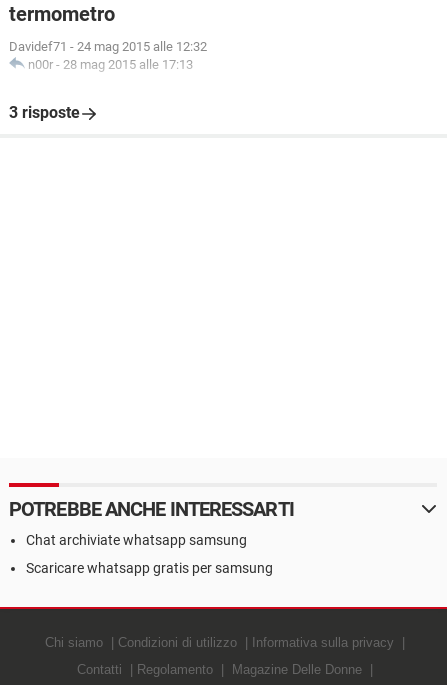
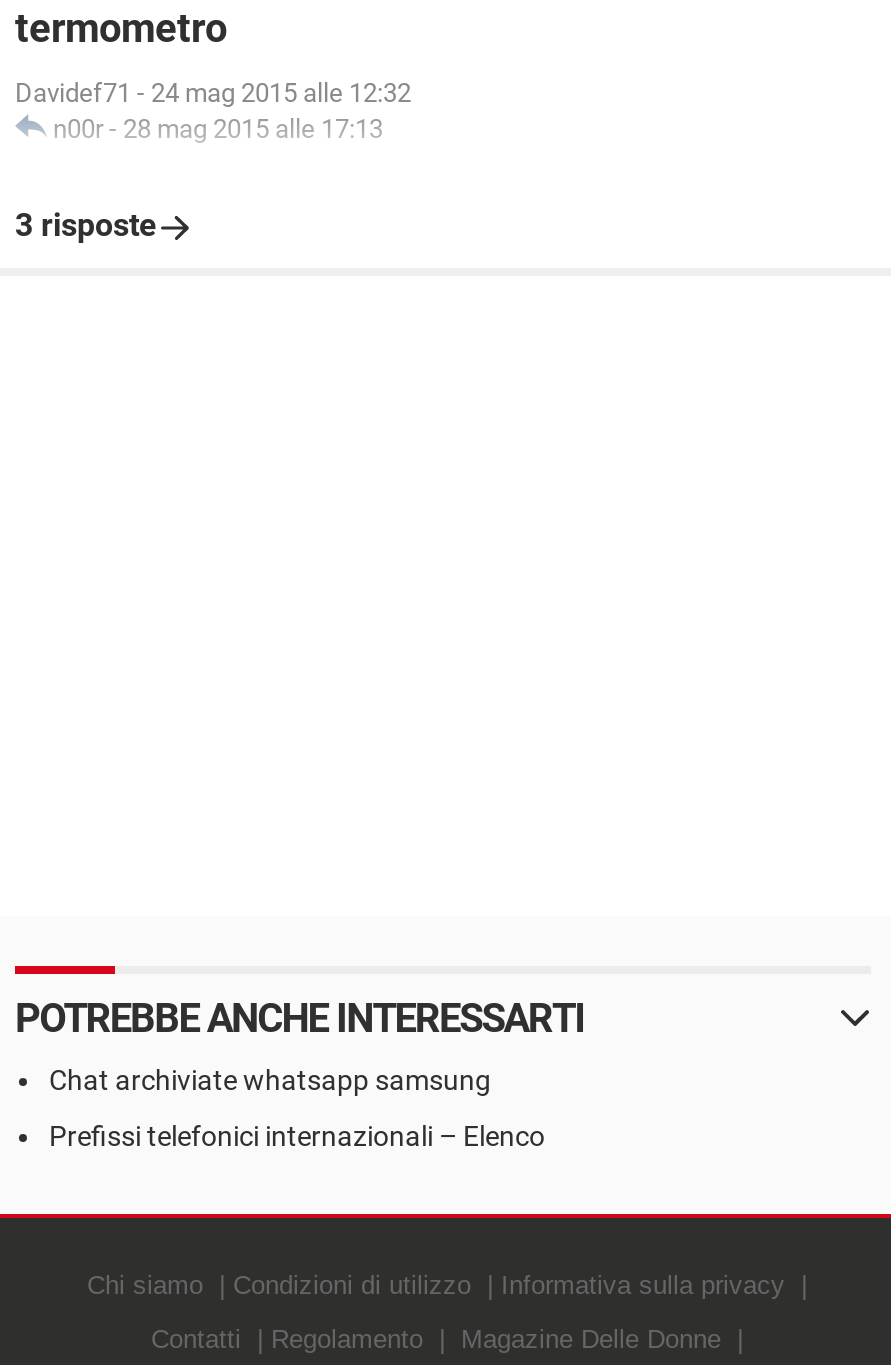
- Scaricare whatsapp gratis per samsung
+ Prefissi telefonici internazionali – Elenco
